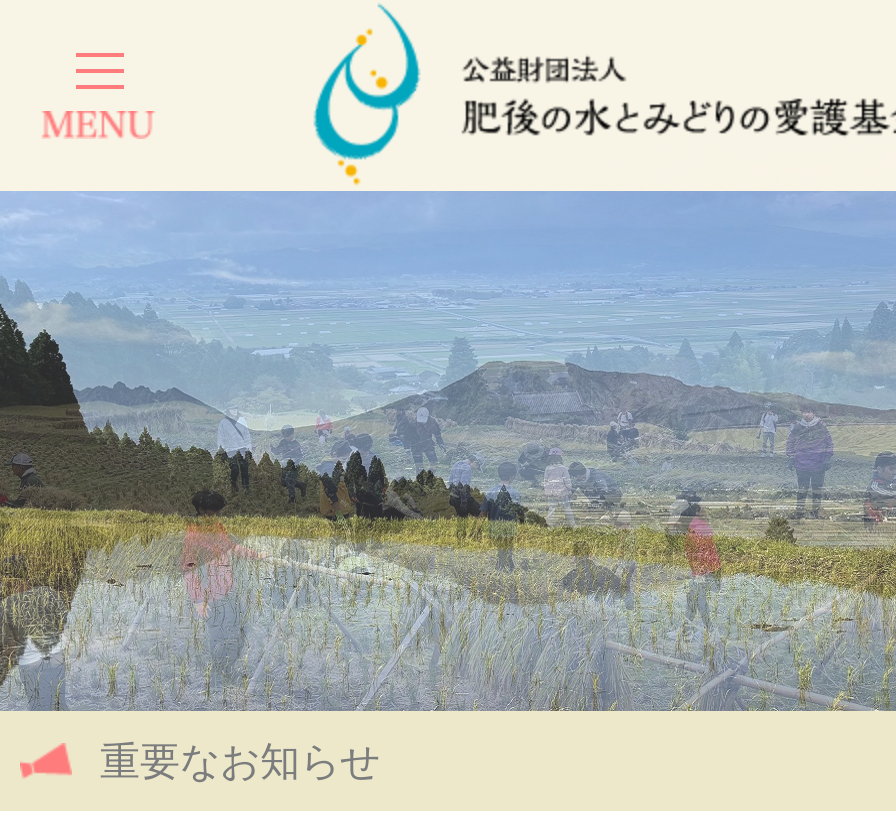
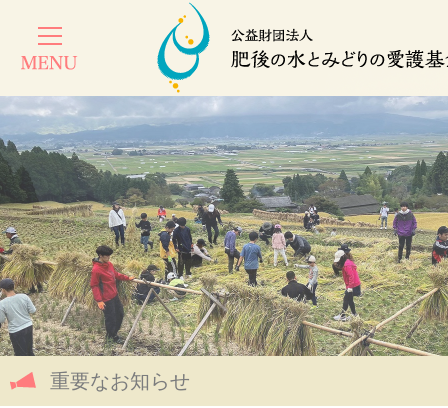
- [image]
+ [image]
